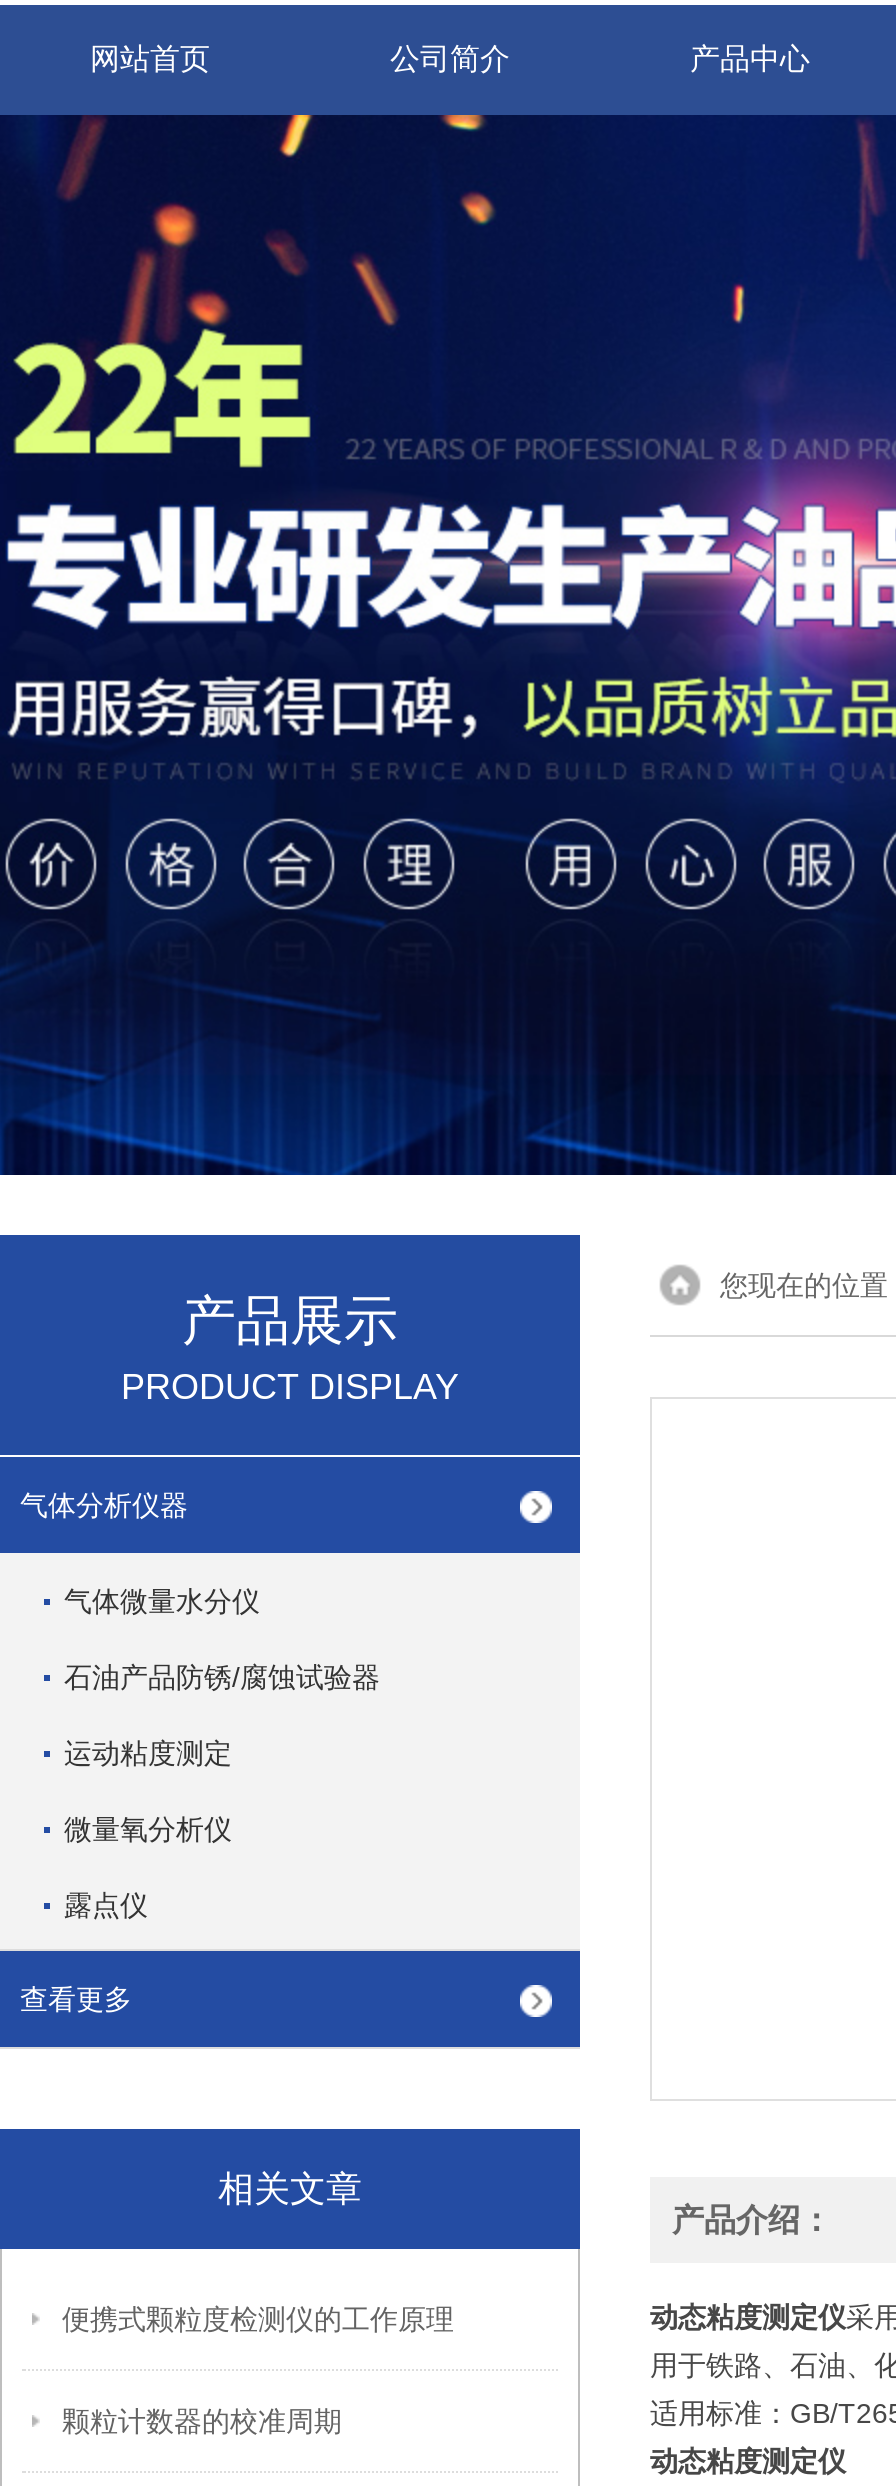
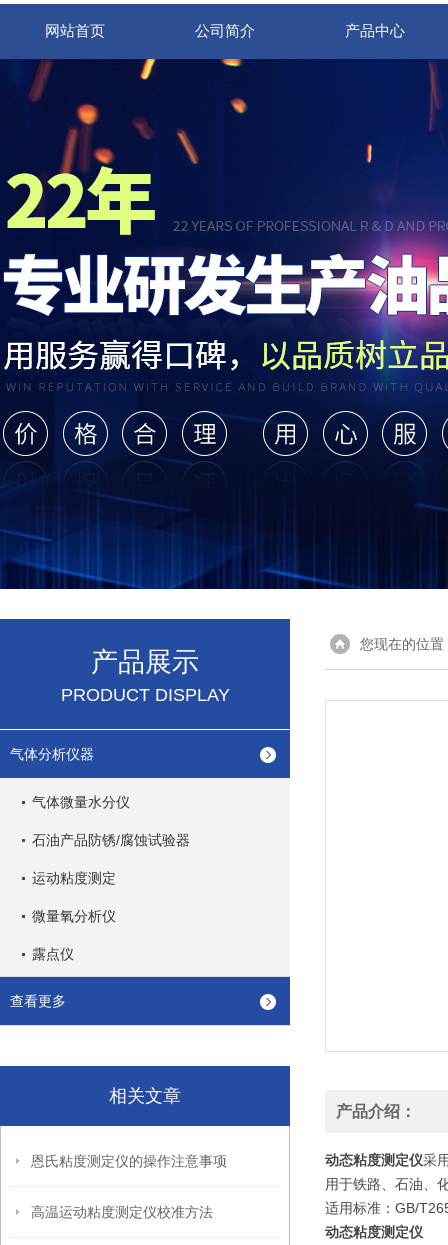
- 便携式颗粒度检测仪的工作原理
+ 恩氏粘度测定仪的操作注意事项

- 颗粒计数器的校准周期
+ 高温运动粘度测定仪校准方法
